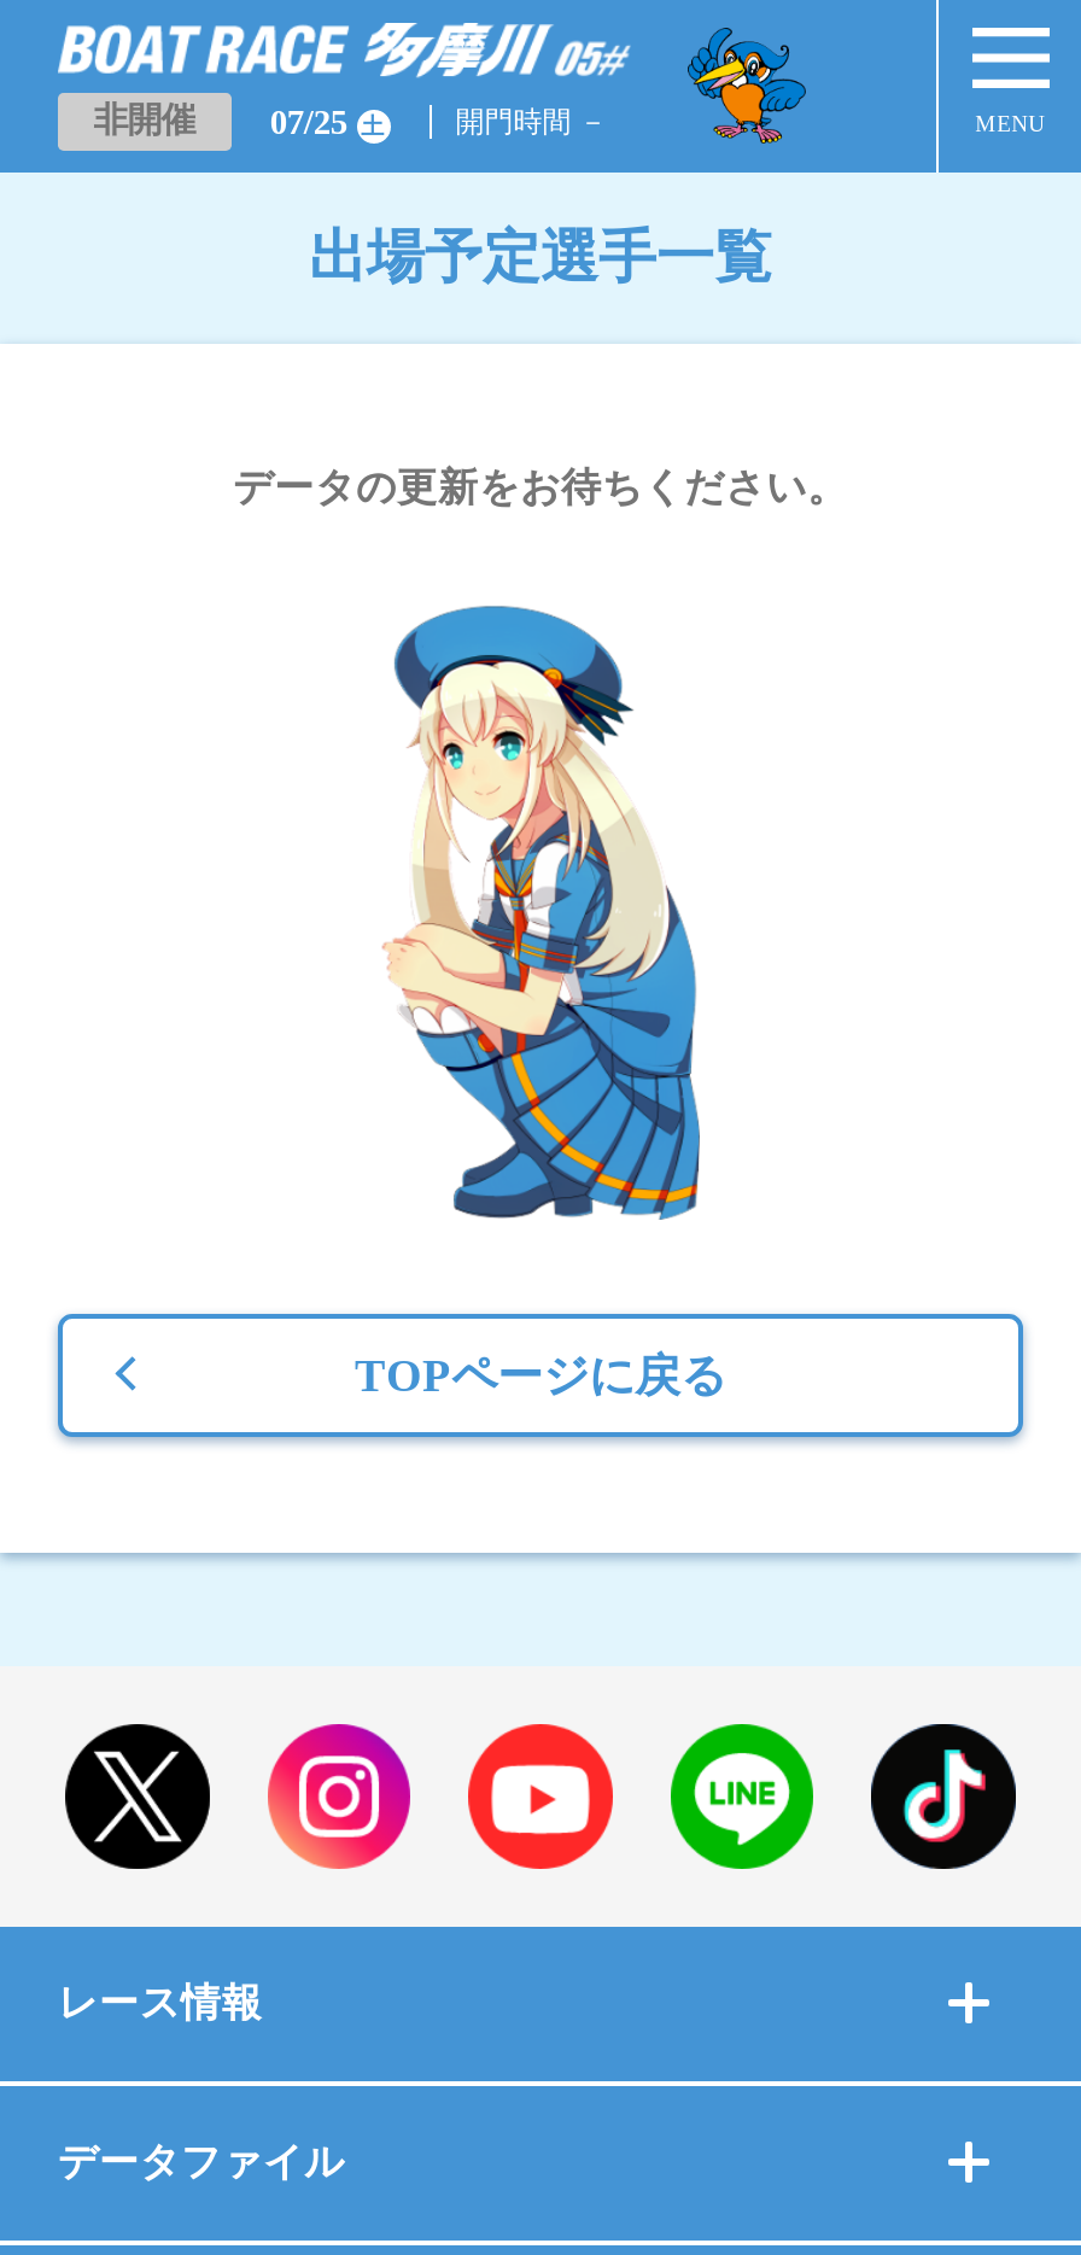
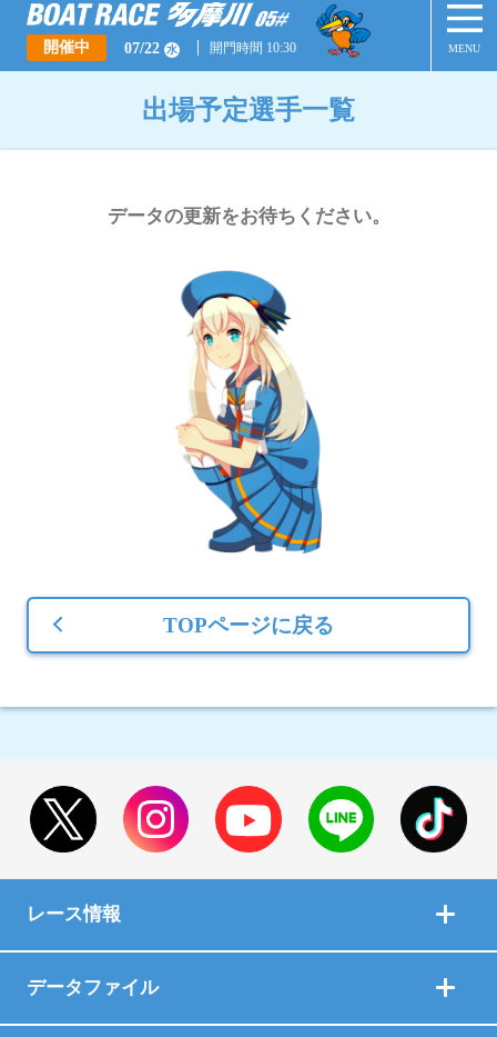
- 非開催
- 07/25 土
- 開門時間 －
+ 開催中
+ 07/22 水
+ 開門時間 10:30
